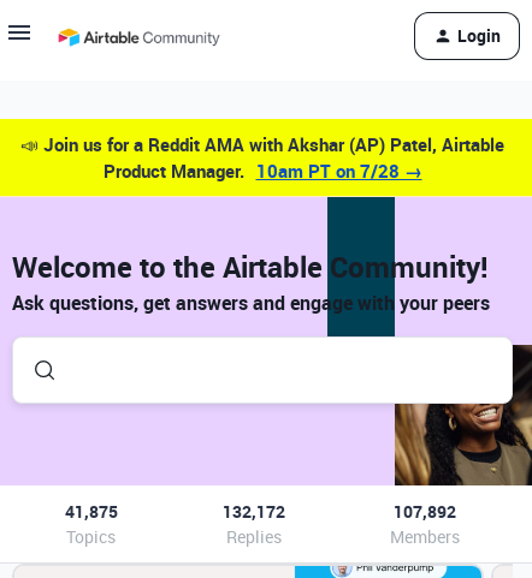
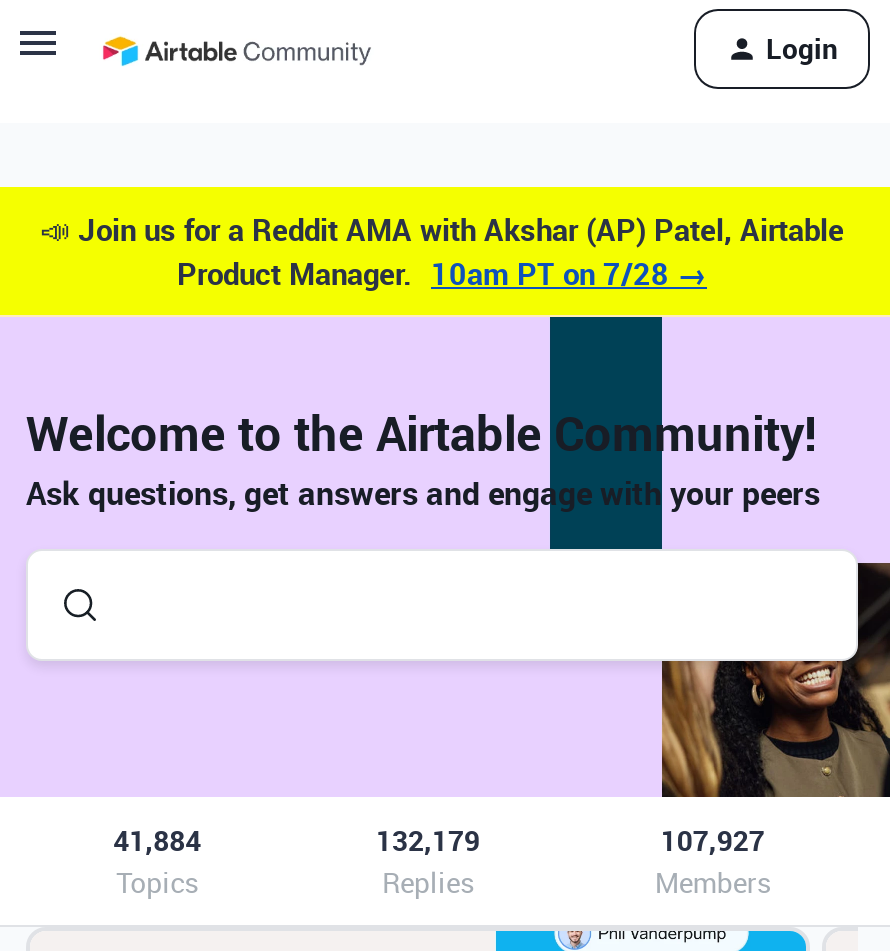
- 41,875
+ 41,884

- 132,172
+ 132,179

- 107,892
+ 107,927
